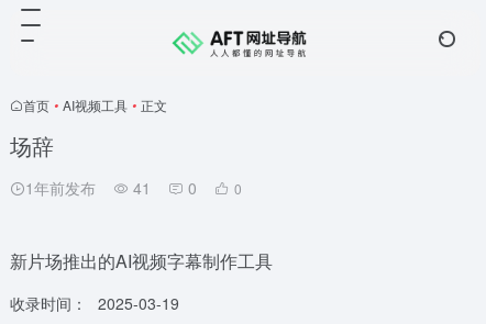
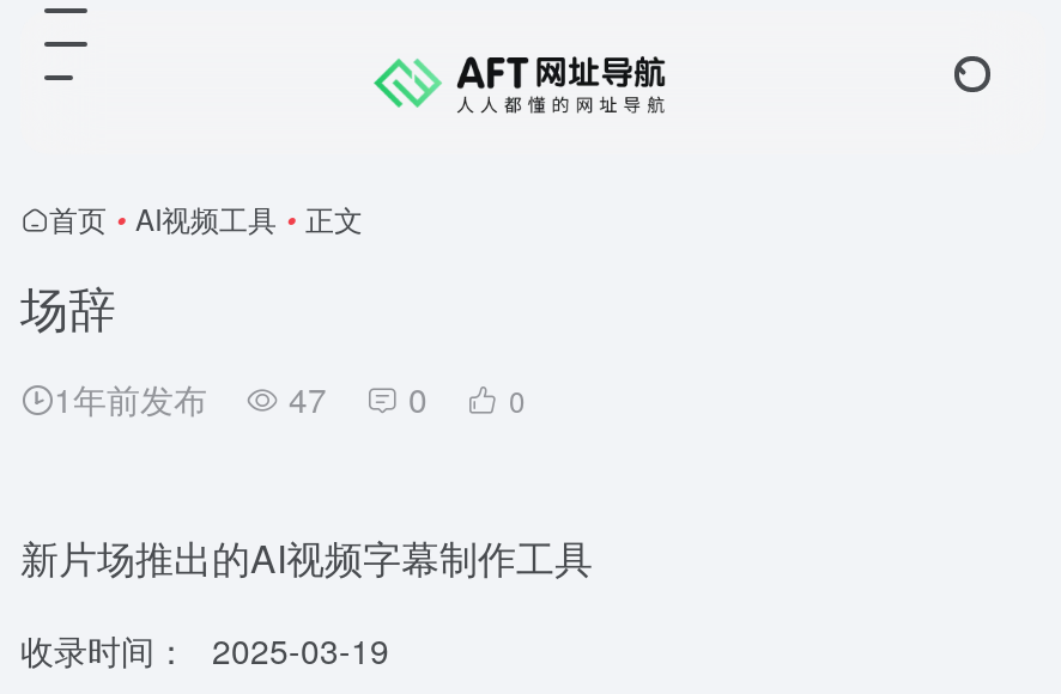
- 1年前发布 41 0 0
+ 1年前发布 47 0 0
